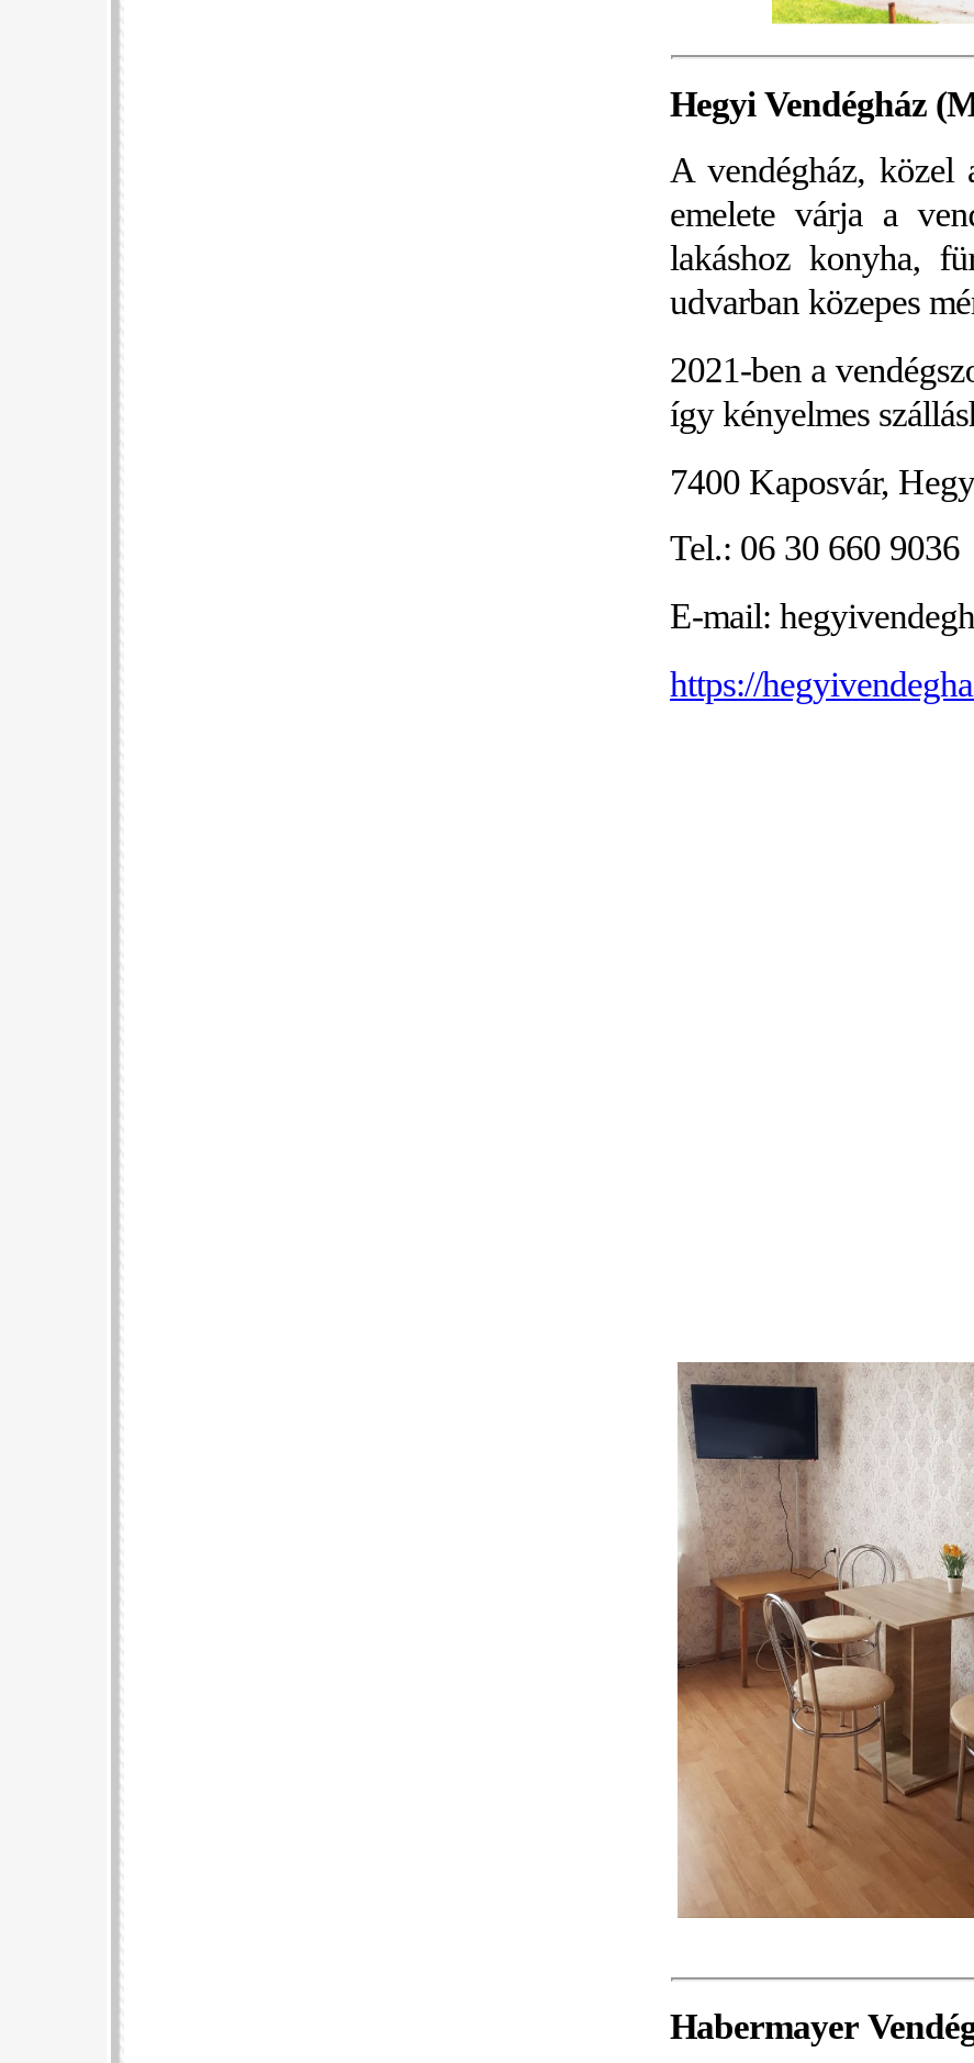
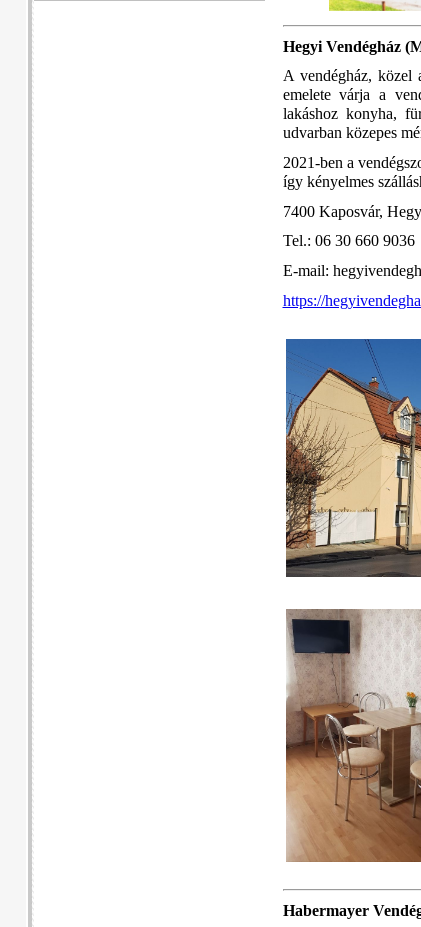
+ [image]
